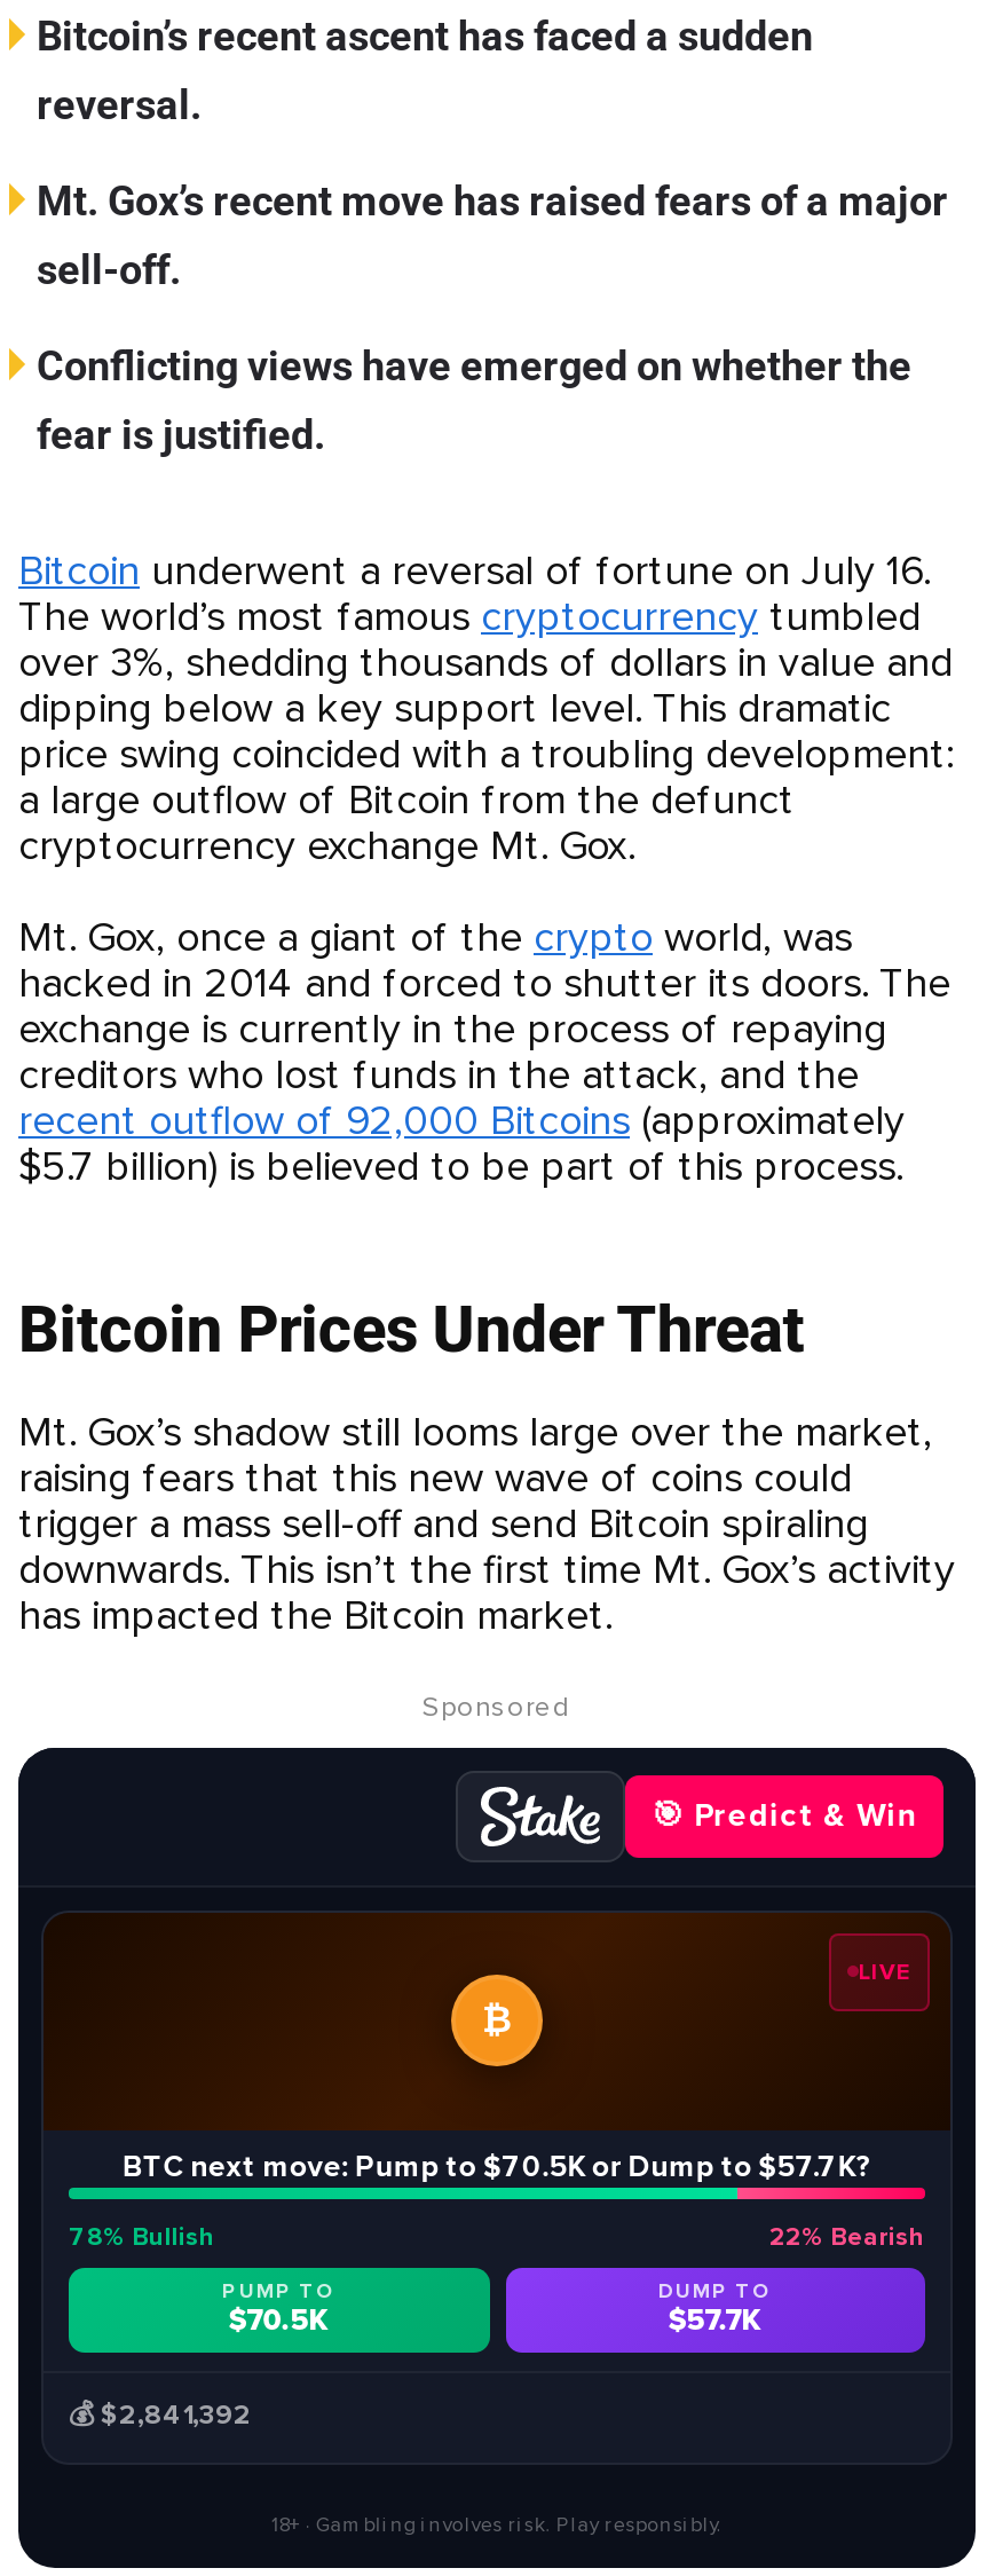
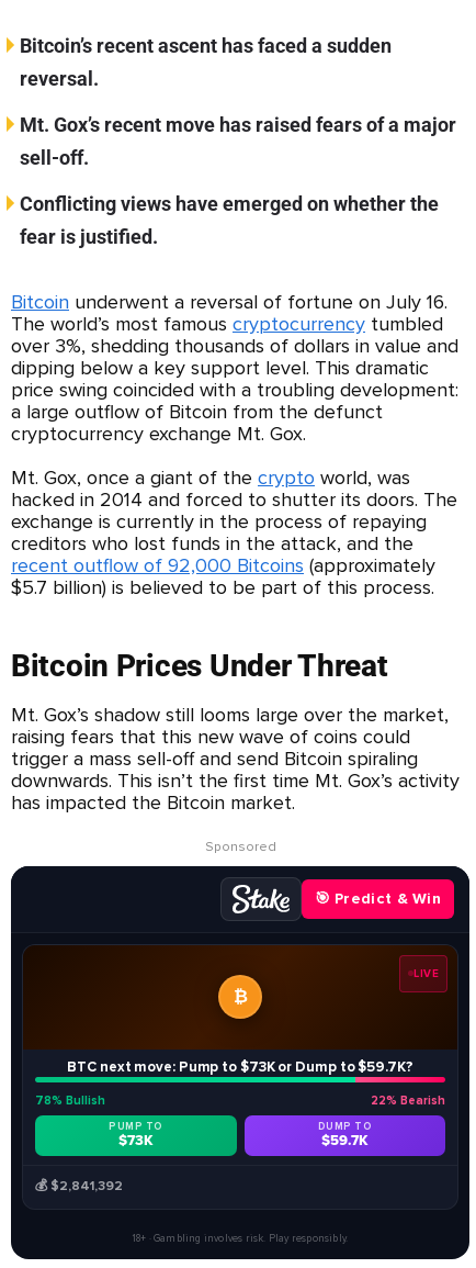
- BTC next move: Pump to $70.5K or Dump to $57.7K?
+ BTC next move: Pump to $73K or Dump to $59.7K?

- $70.5K
+ $73K

- $57.7K
+ $59.7K
